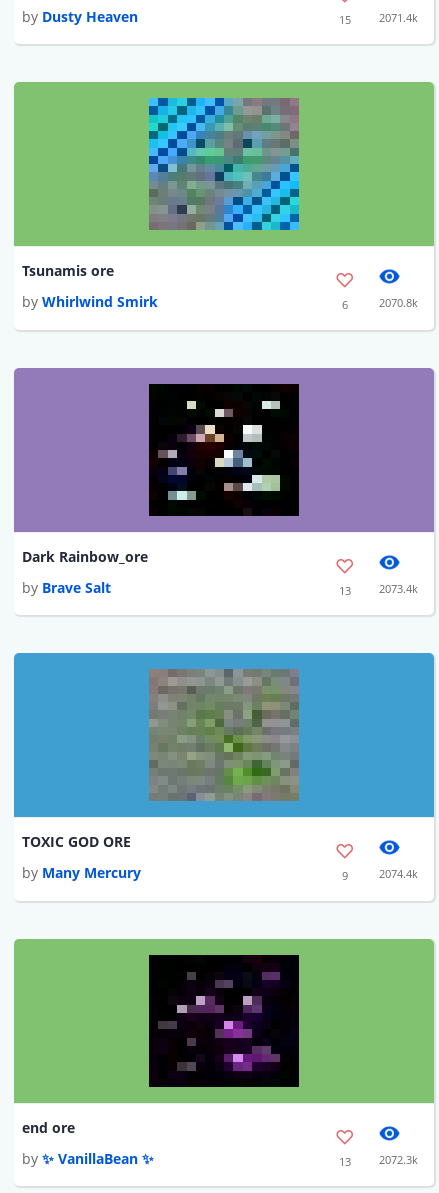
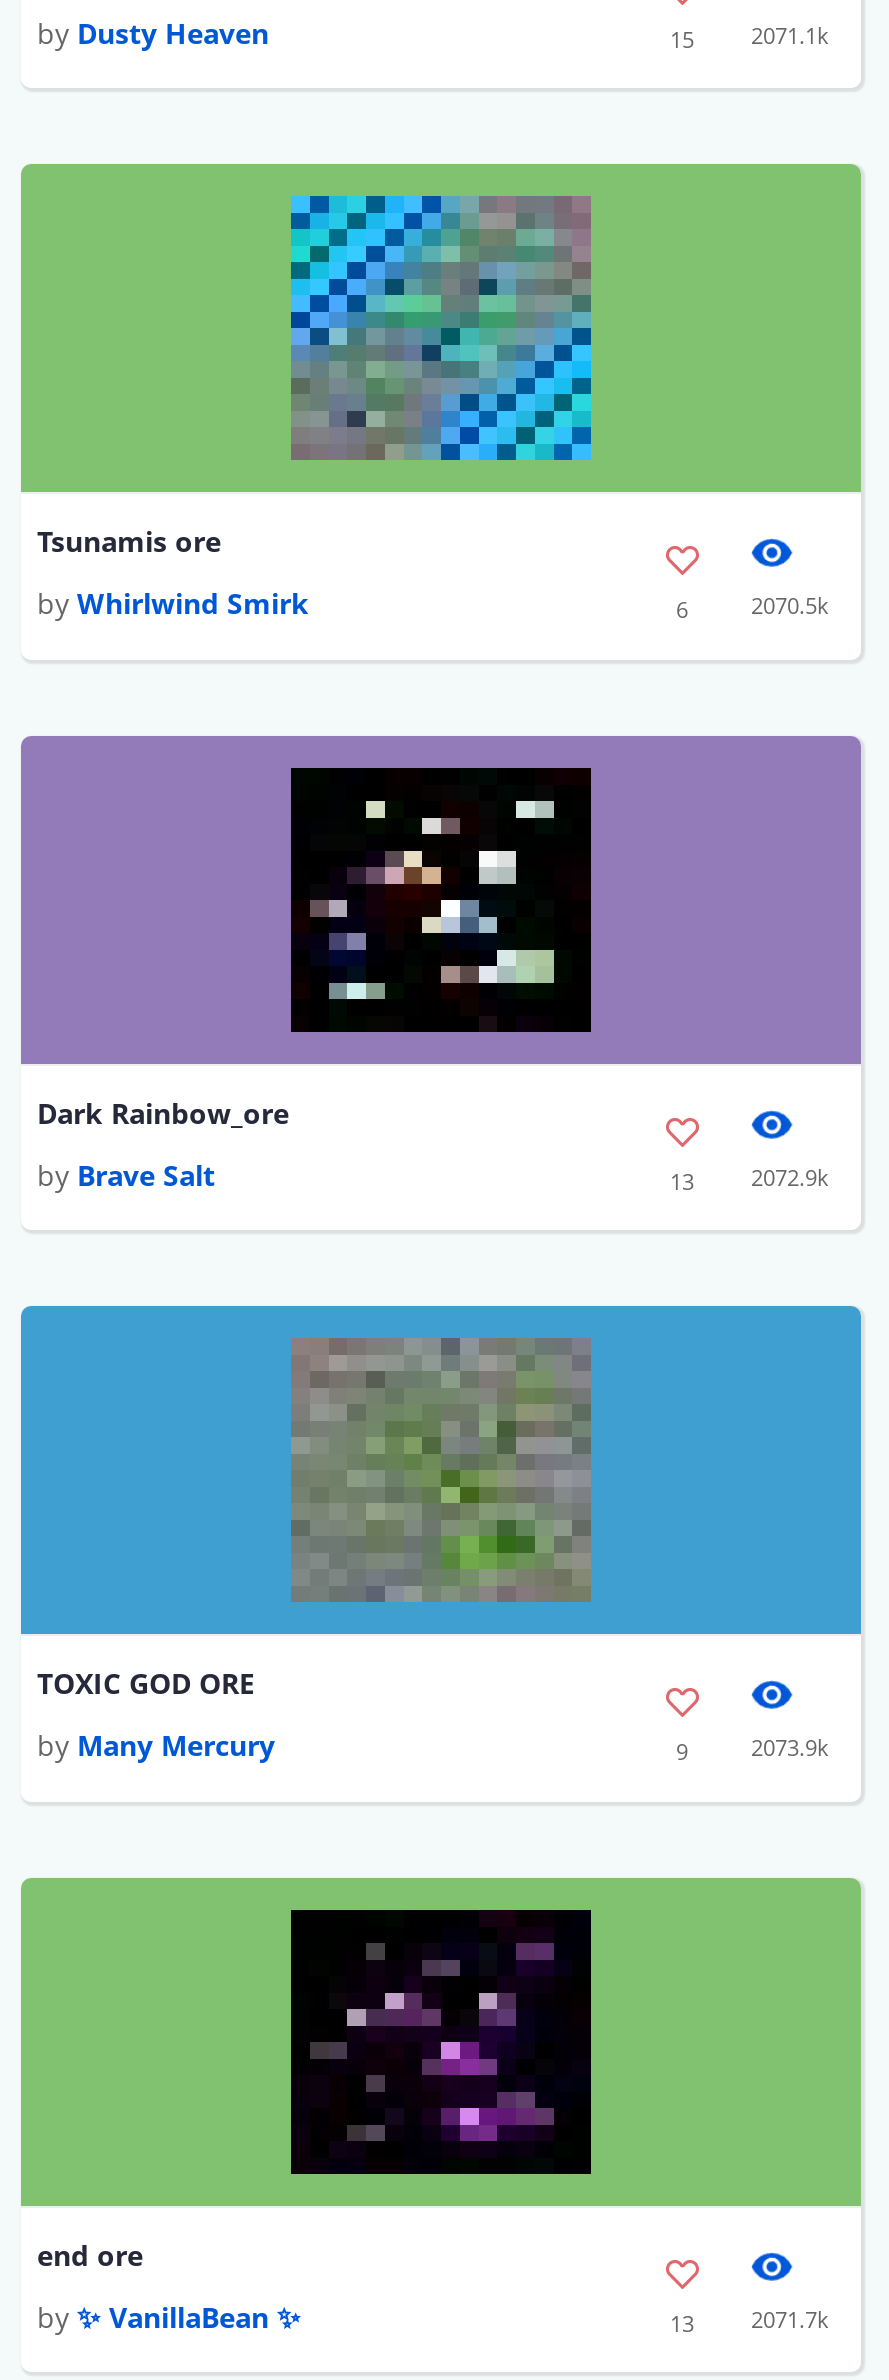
- 15 2071.4k
+ 15 2071.1k

- 2070.8k
+ 2070.5k

- 13 2073.4k
+ 13 2072.9k

- 2074.4k
+ 2073.9k

- 13 2072.3k
+ 13 2071.7k
